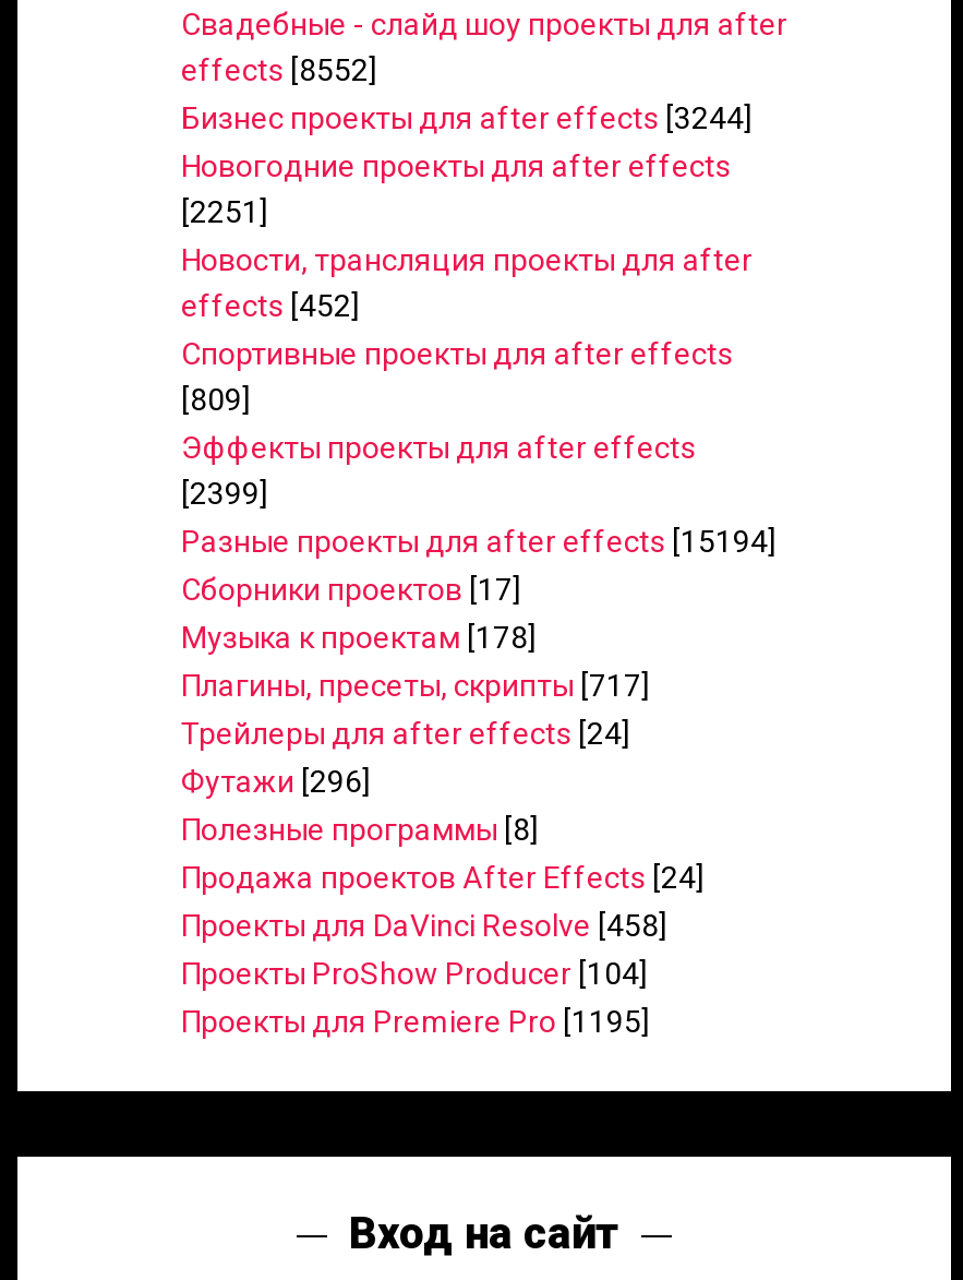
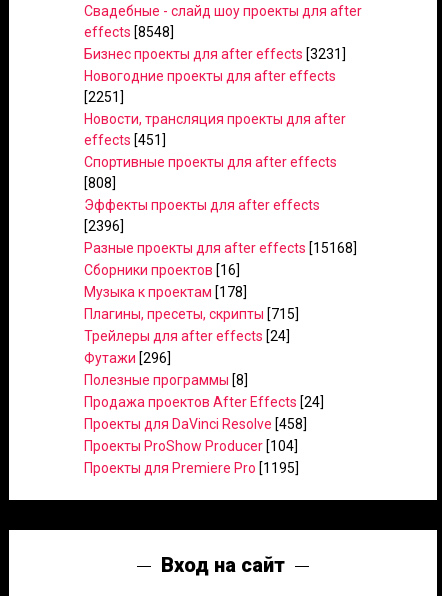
- effects [8552]
+ effects [8548]

- Бизнес проекты для after effects [3244]
+ Бизнес проекты для after effects [3231]

- effects [452]
+ effects [451]

- [809]
+ [808]

- [2399]
+ [2396]

- Разные проекты для after effects [15194]
+ Разные проекты для after effects [15168]

- Сборники проектов [17]
+ Сборники проектов [16]

- Плагины, пресеты, скрипты [717]
+ Плагины, пресеты, скрипты [715]
